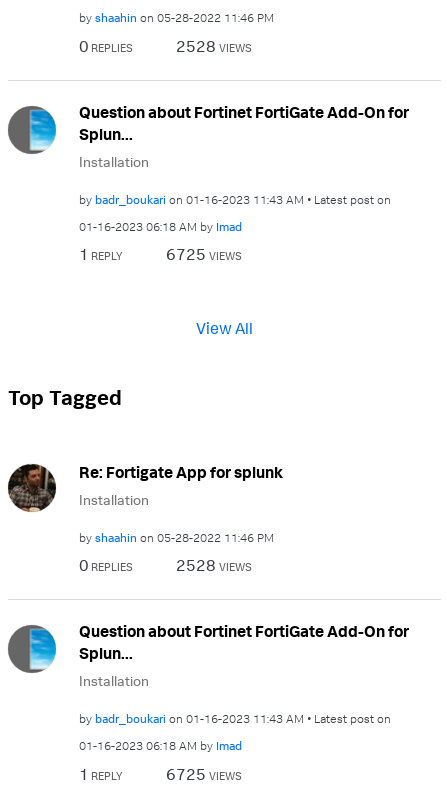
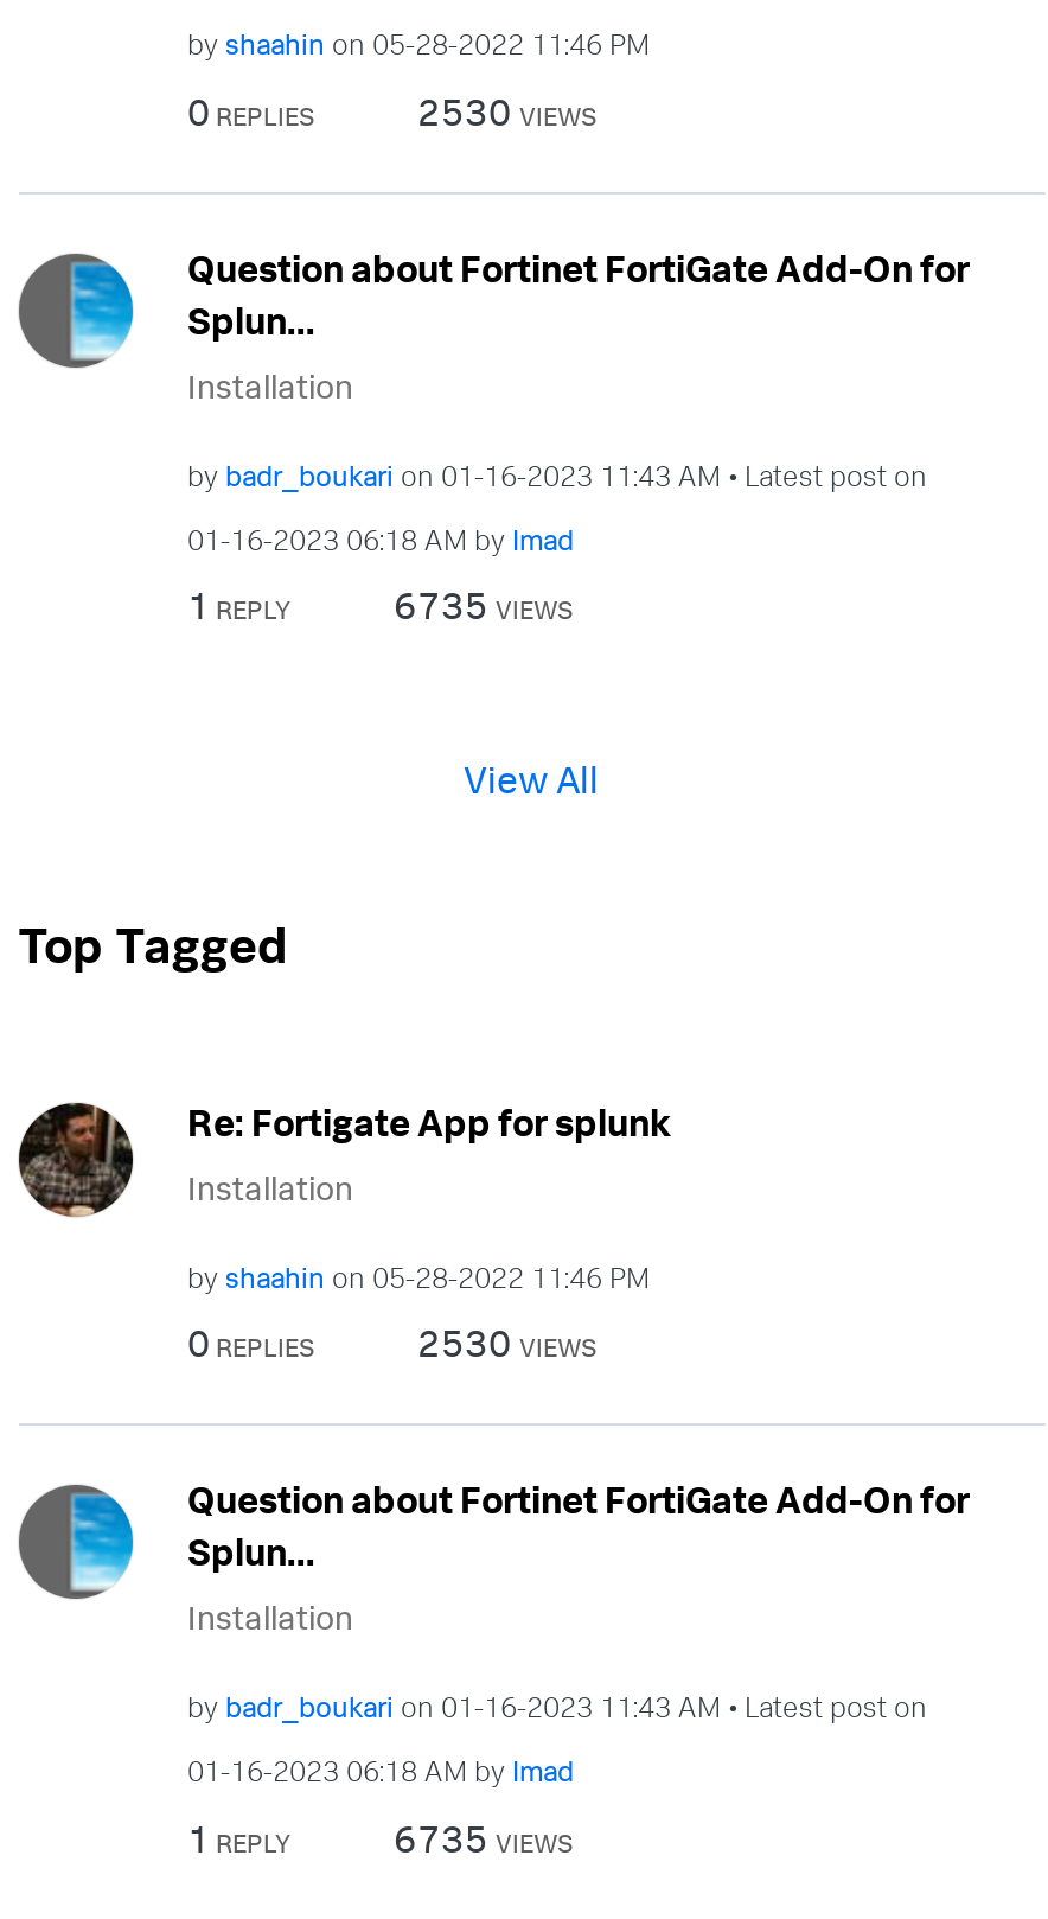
- 2528 VIEWS
+ 2530 VIEWS

- 6725 VIEWS
+ 6735 VIEWS

- 2528 VIEWS
+ 2530 VIEWS

- 6725 VIEWS
+ 6735 VIEWS
